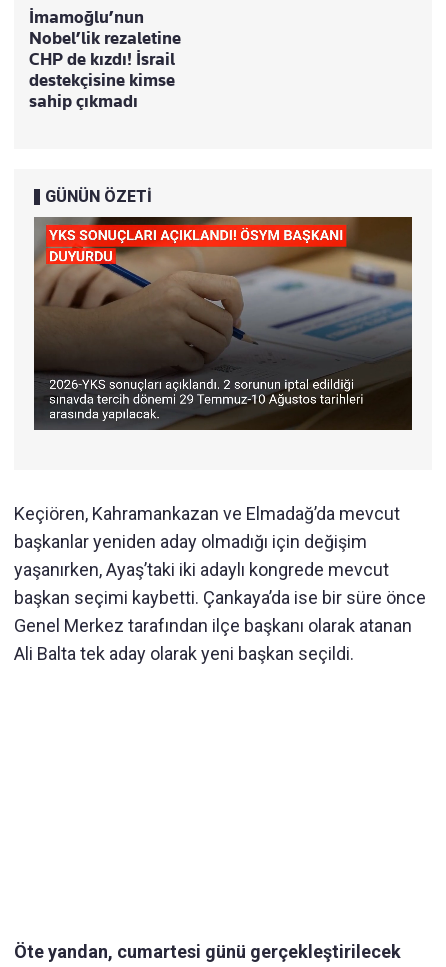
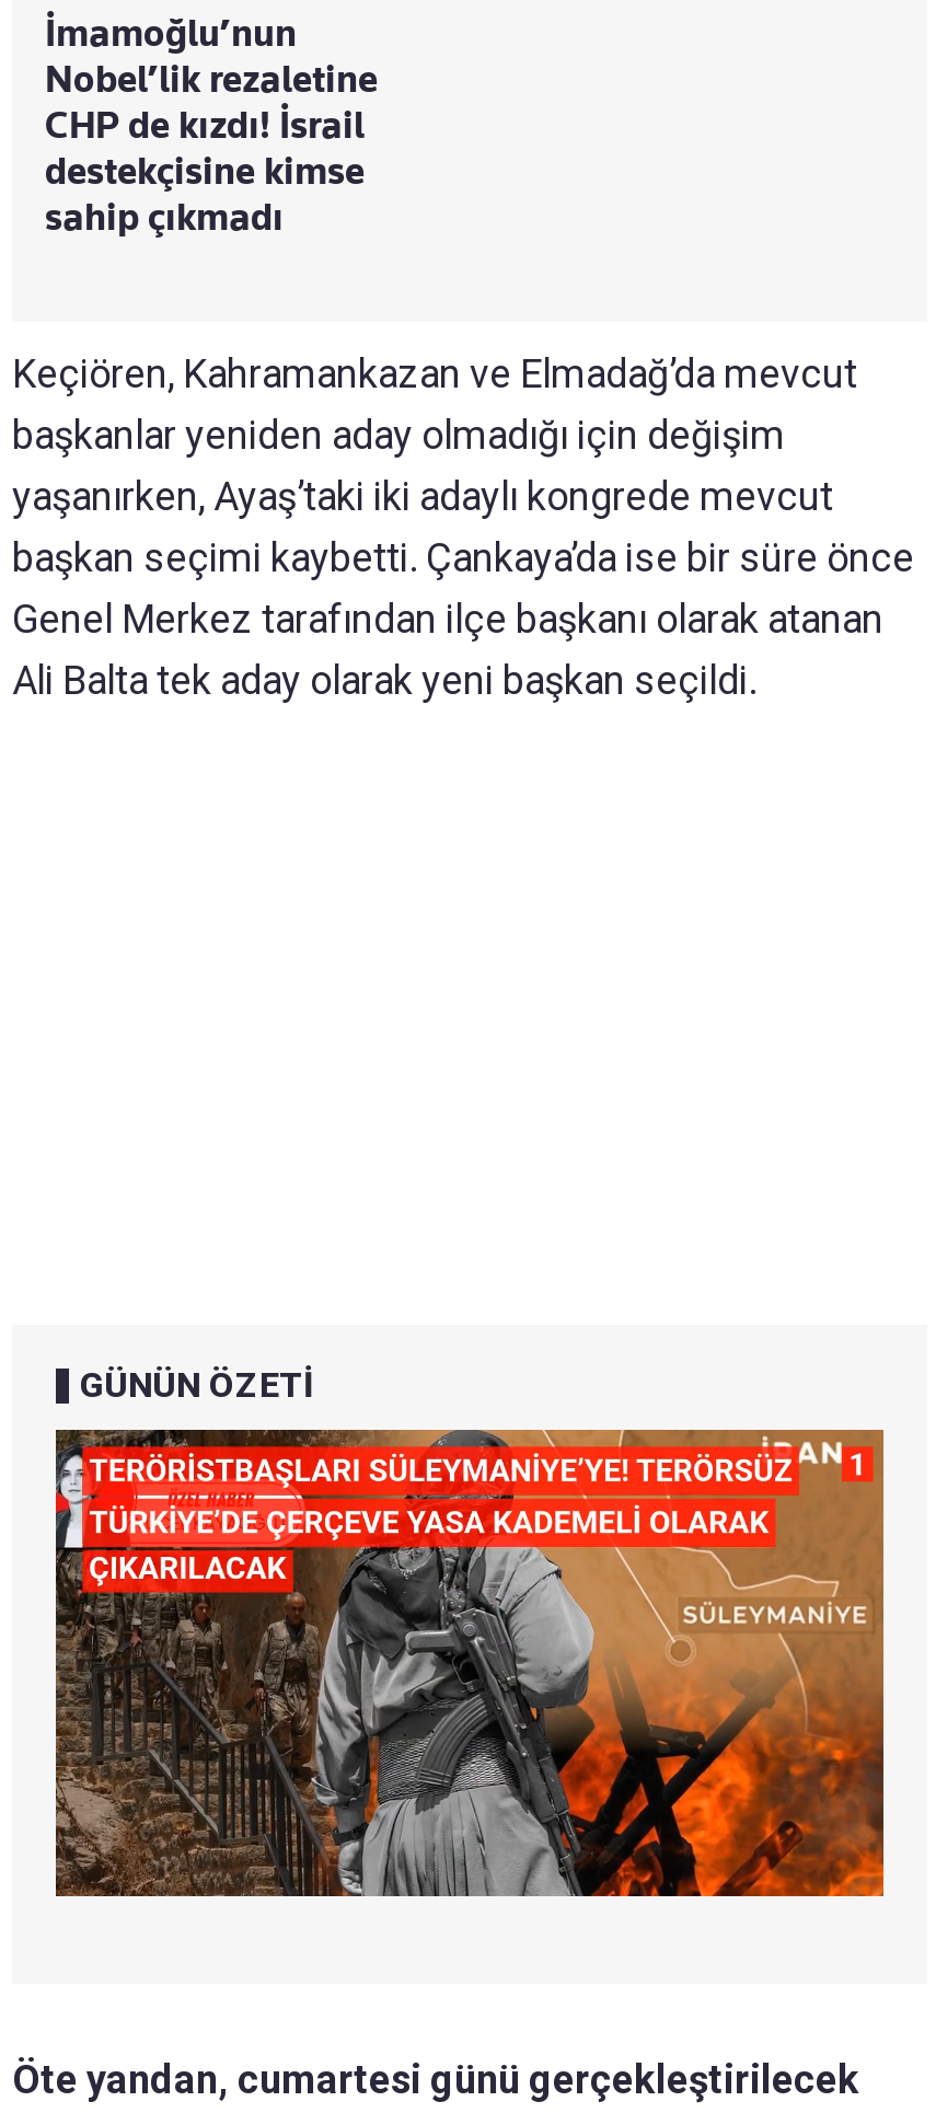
moved down: GÜNÜN ÖZETİ

- [image]

moved up: Keçiören, Kahramankazan ve Elmadağ’da mevcut | başkanlar yeniden aday olmadığı için değişim | yaşanırken, Ayaş’taki iki adaylı kongrede mevcut | başkan seçimi kaybetti. Çankaya’da ise bir süre önce | Genel Merkez tarafından ilçe başkanı olarak atanan | Ali Balta tek aday olarak yeni başkan seçildi.

+ [image]
